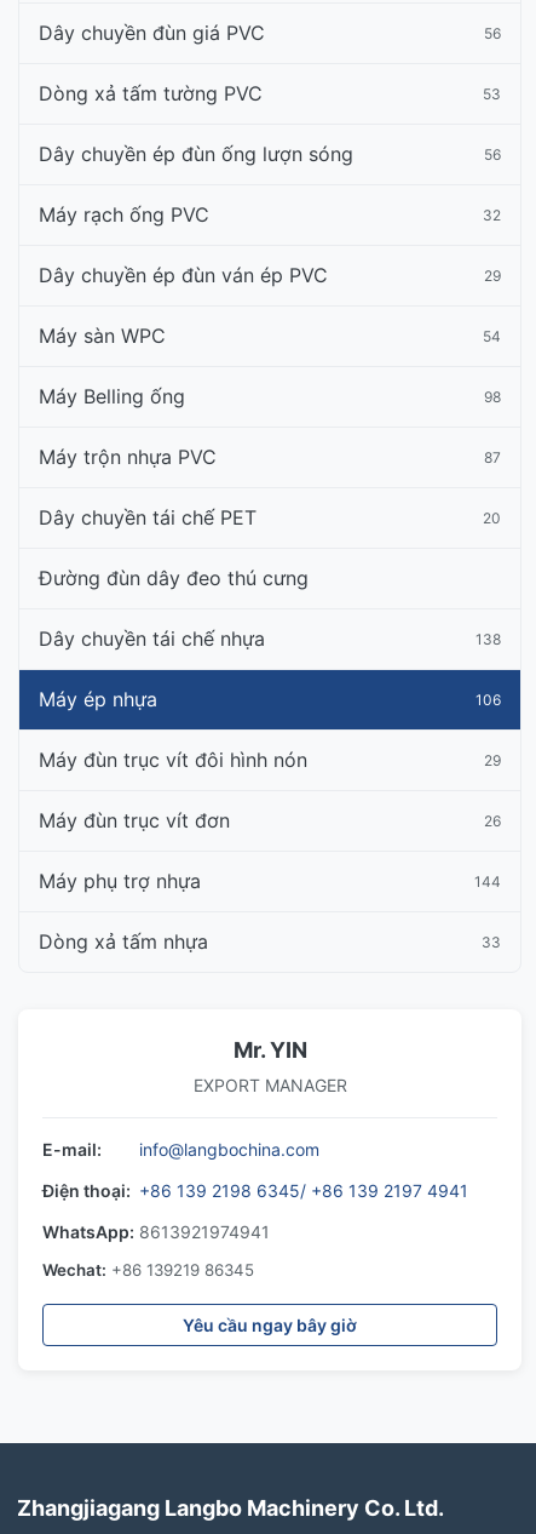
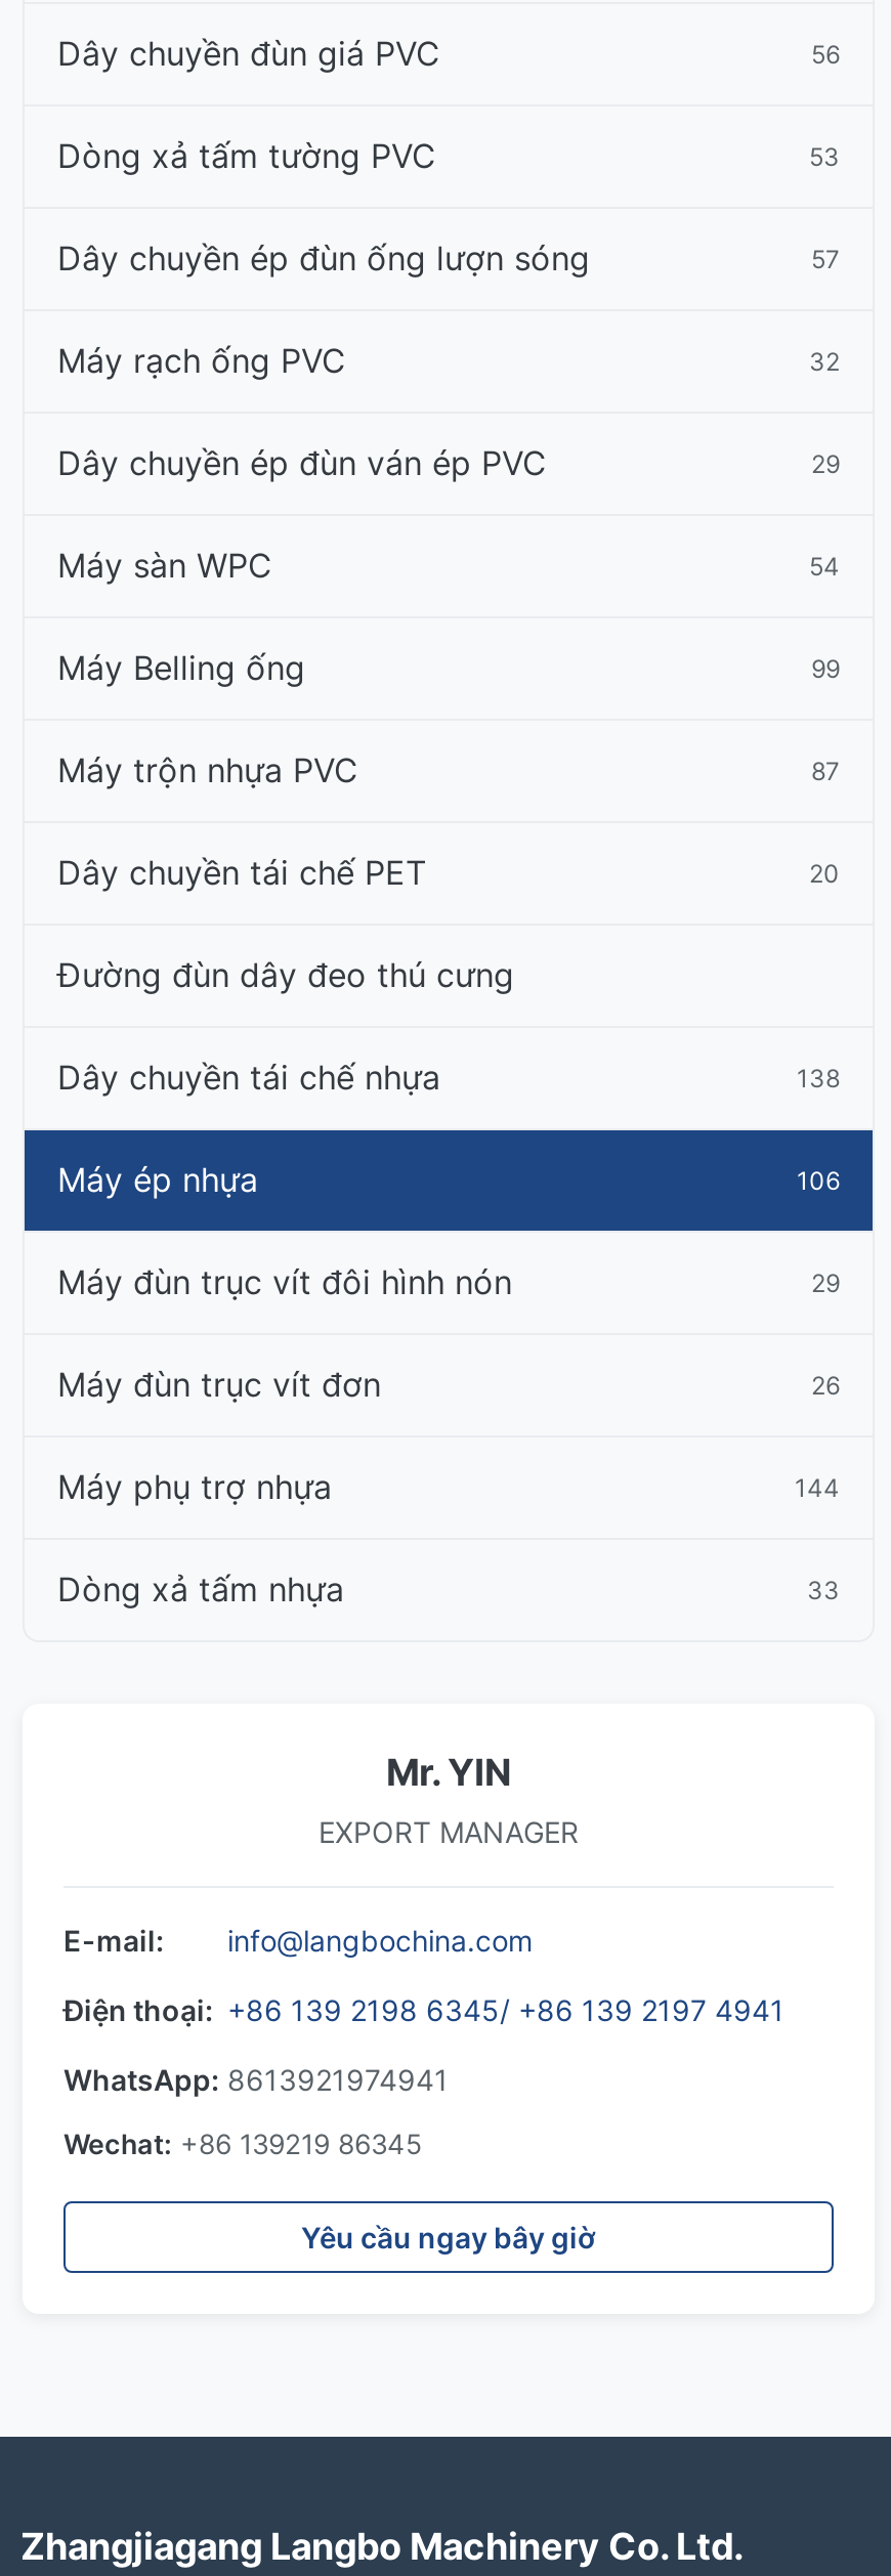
- 56
+ 57

- 98
+ 99
